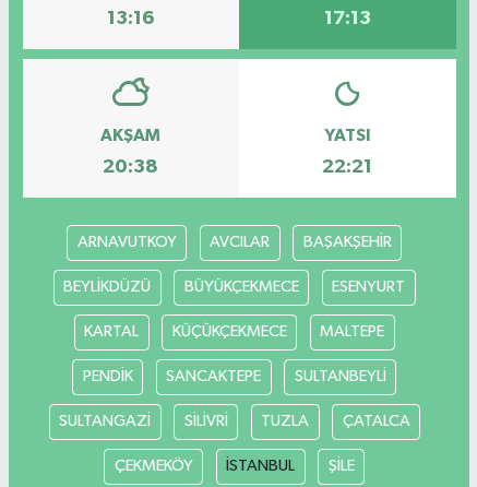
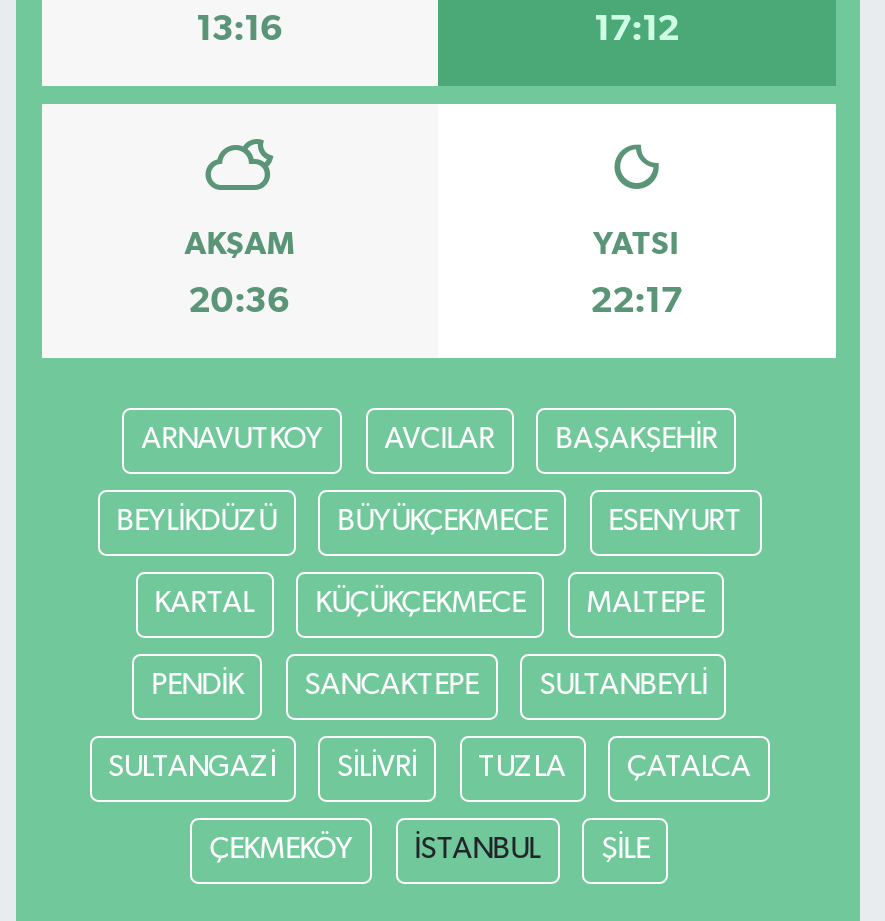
- 17:13
+ 17:12

- 20:38
+ 20:36

- 22:21
+ 22:17
